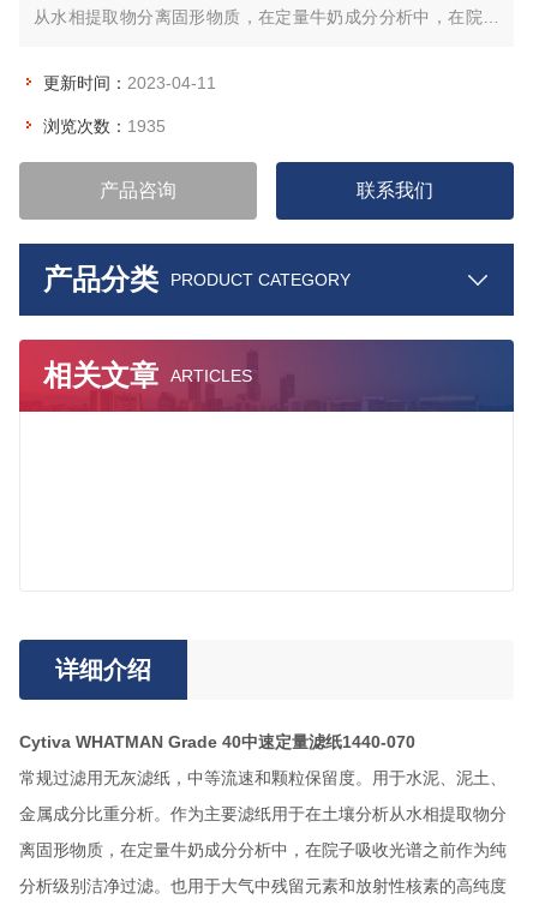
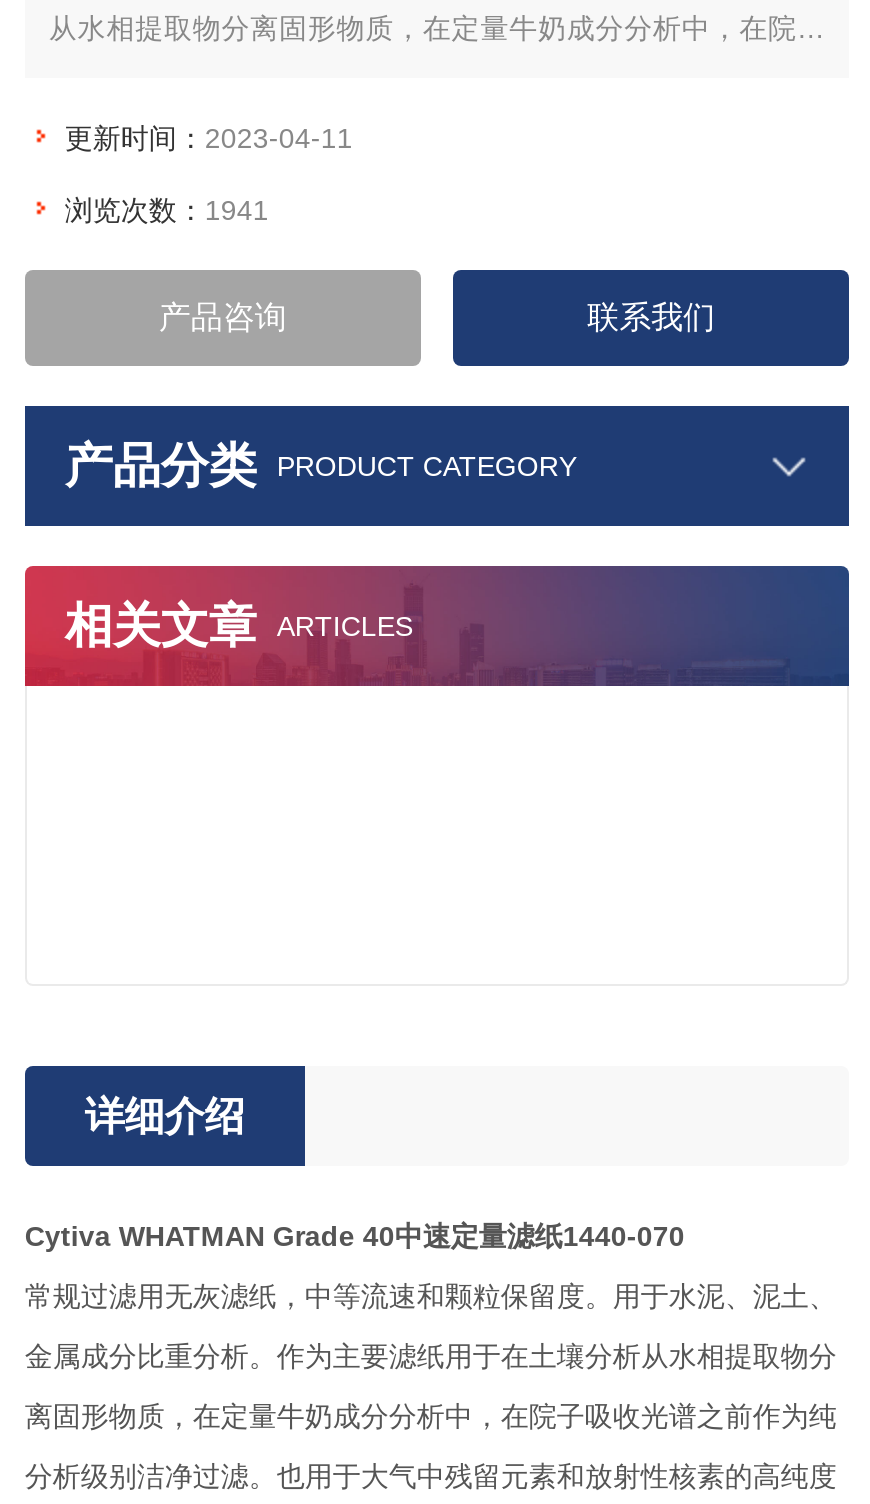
- 浏览次数：1935
+ 浏览次数：1941
